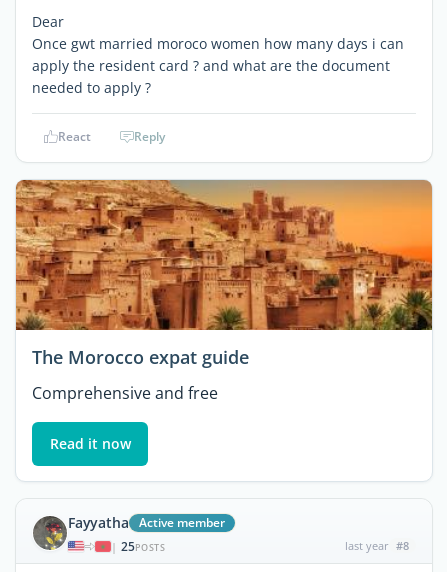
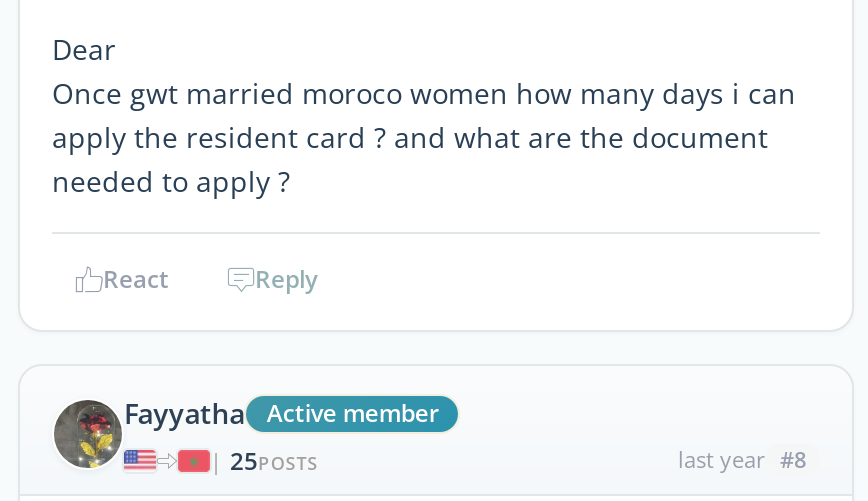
- [image]
- The Morocco expat guide
- Comprehensive and free
- Read it now
